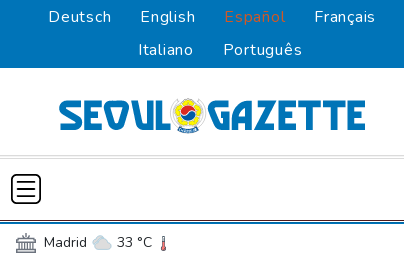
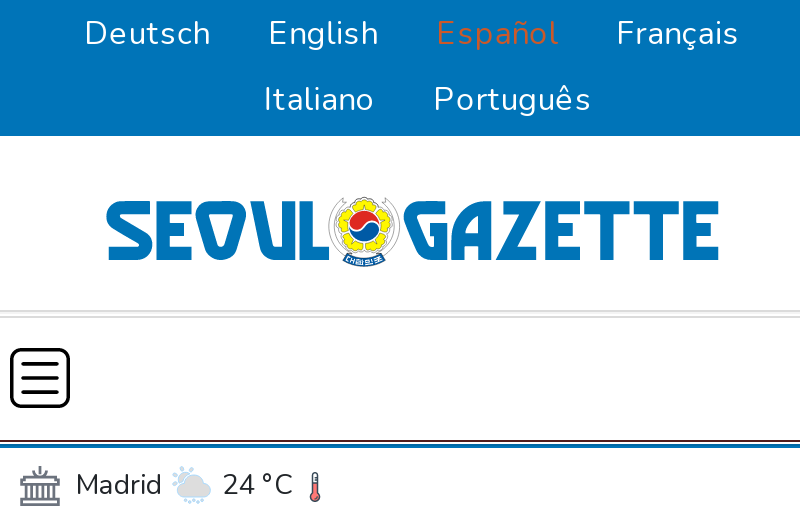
- Madrid 33 °C
+ Madrid 24 °C
